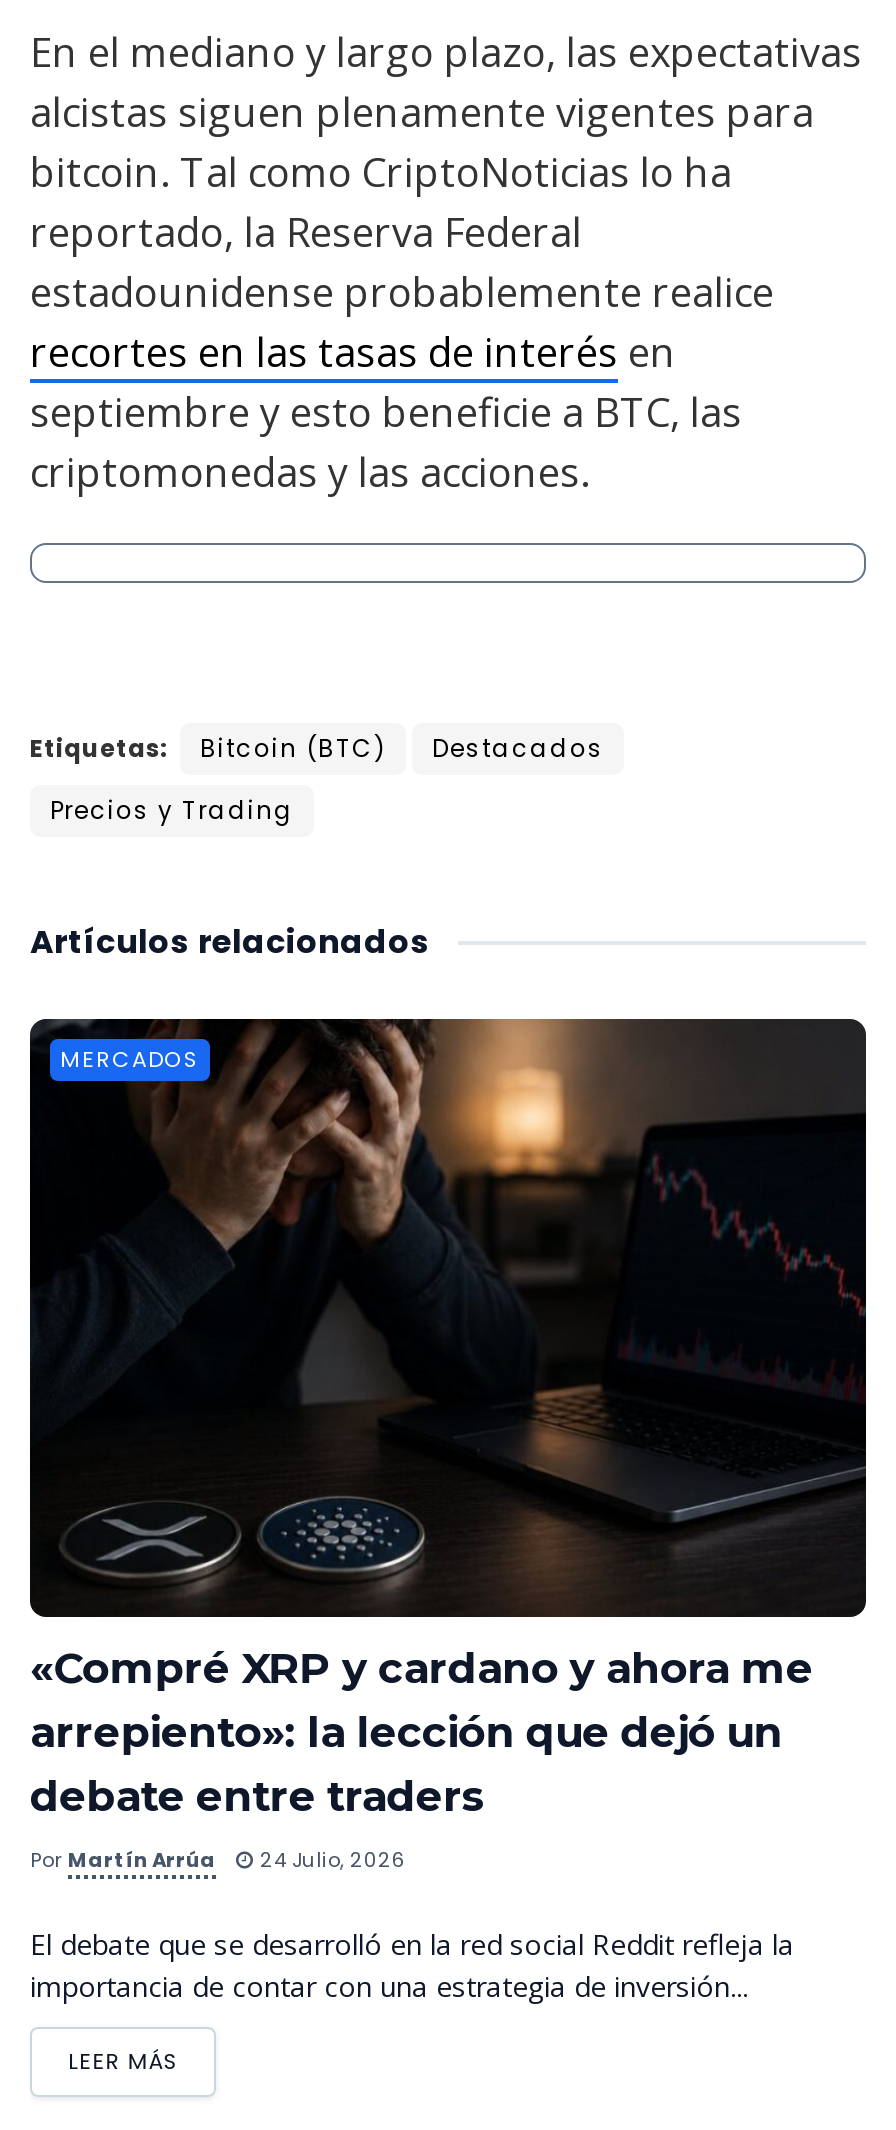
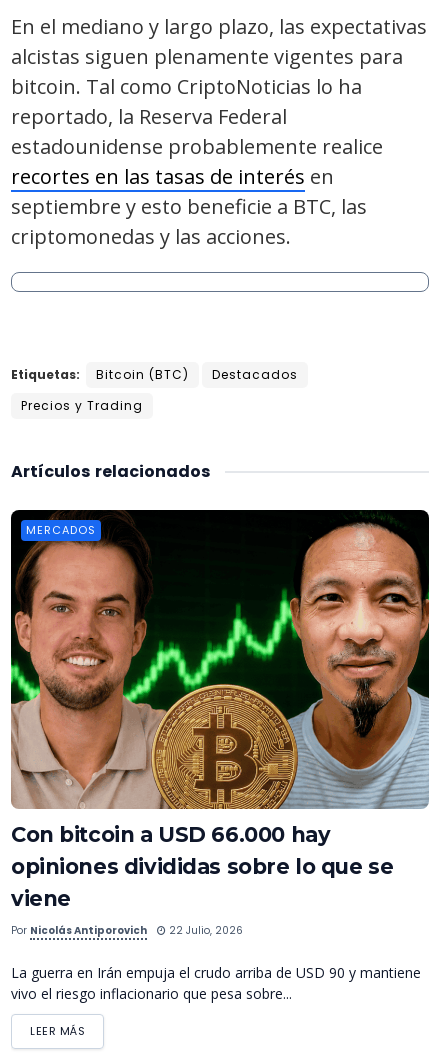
- [image]
- «Compré XRP y cardano y ahora me
- arrepiento»: la lección que dejó un
- debate entre traders
+ [image]
+ Con bitcoin a USD 66.000 hay
+ opiniones divididas sobre lo que se
+ viene

- Por Martín Arrúa
- 24 Julio, 2026
+ Por Nicolás Antiporovich
+ 22 Julio, 2026

- El debate que se desarrolló en la red social Reddit refleja la
- importancia de contar con una estrategia de inversión...
+ La guerra en Irán empuja el crudo arriba de USD 90 y mantiene
+ vivo el riesgo inflacionario que pesa sobre...
